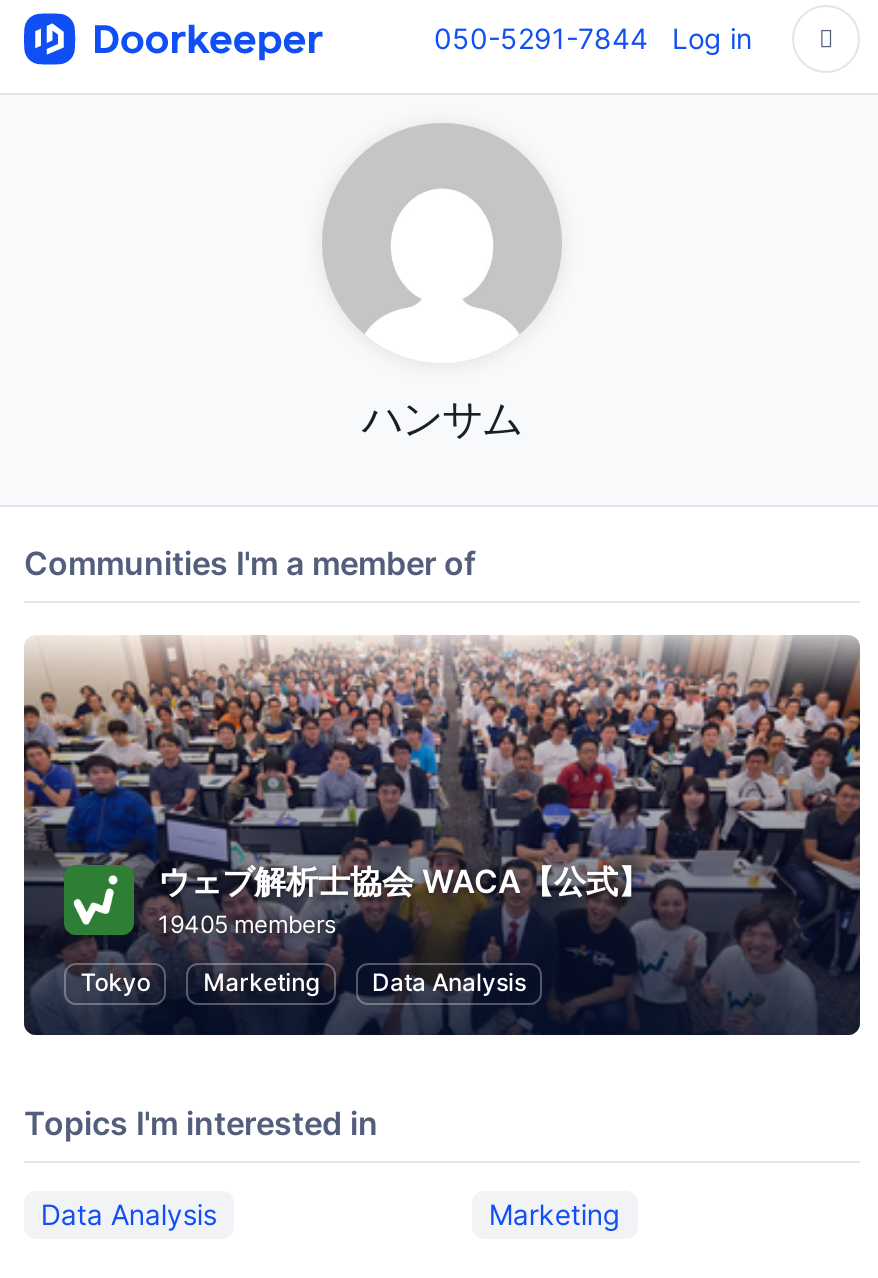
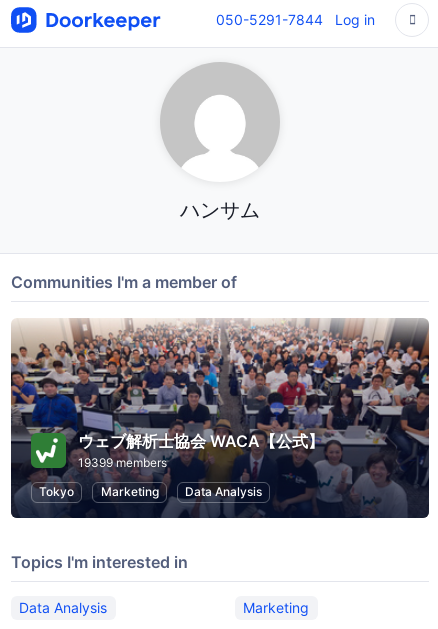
- 19405 members
+ 19399 members
